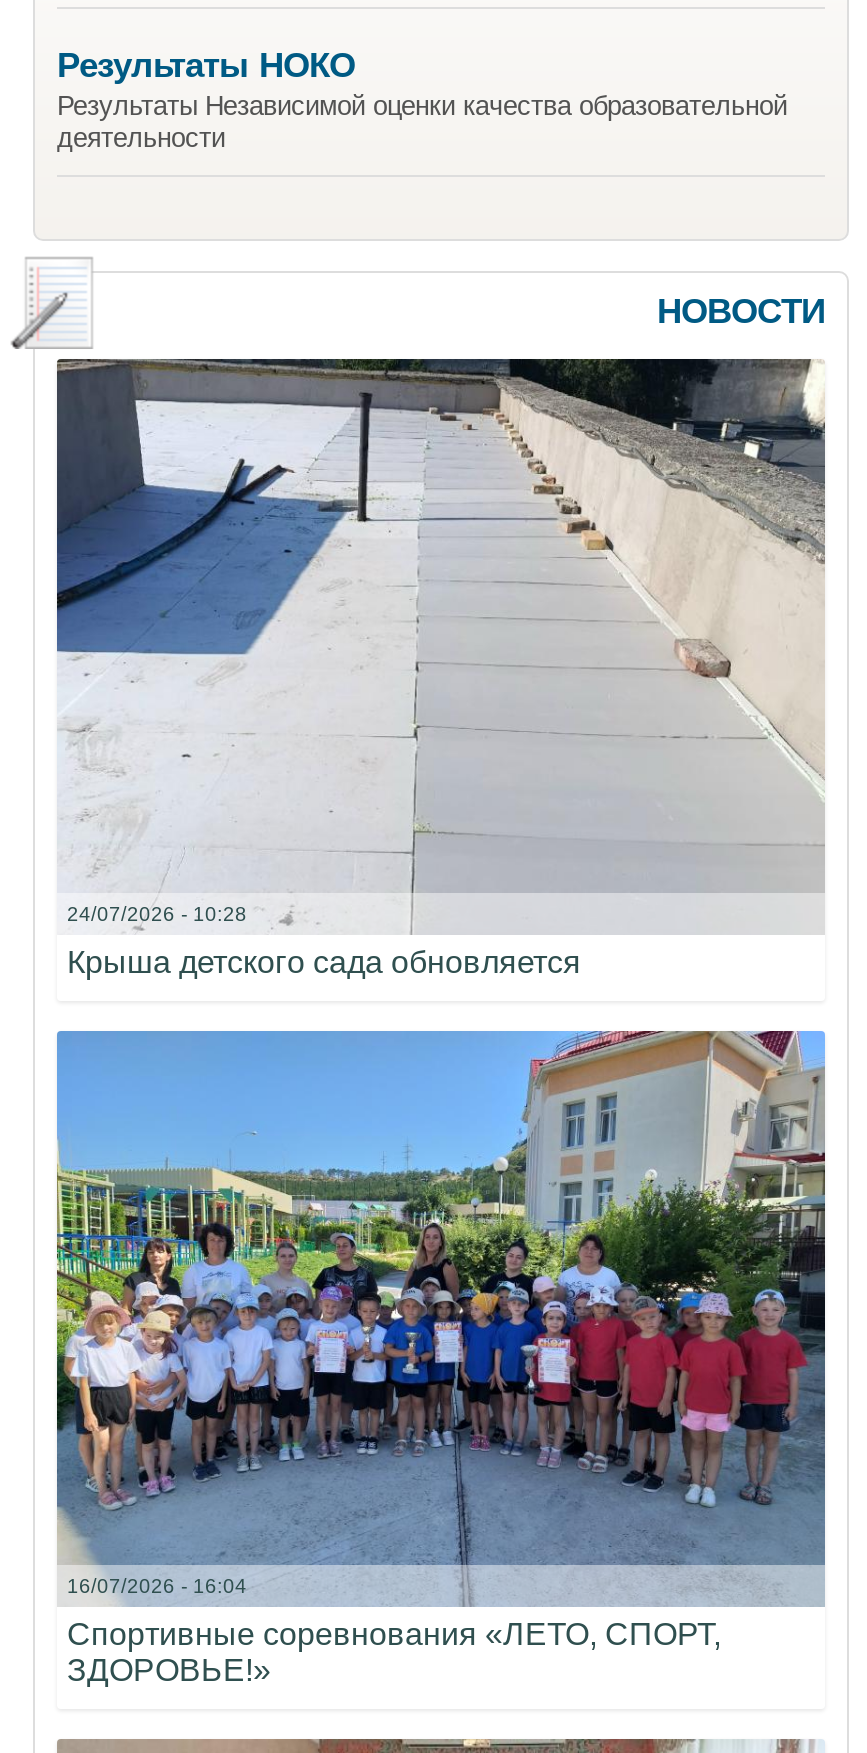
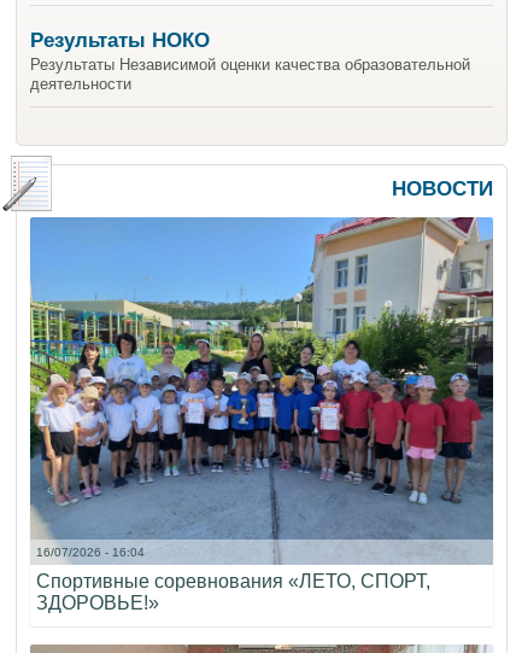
- [image]
- 24/07/2026 - 10:28
- Крыша детского сада обновляется
